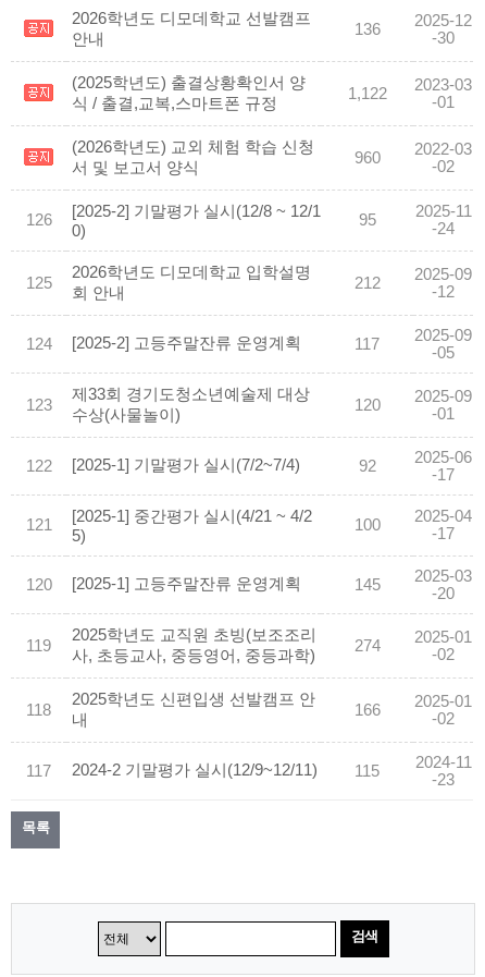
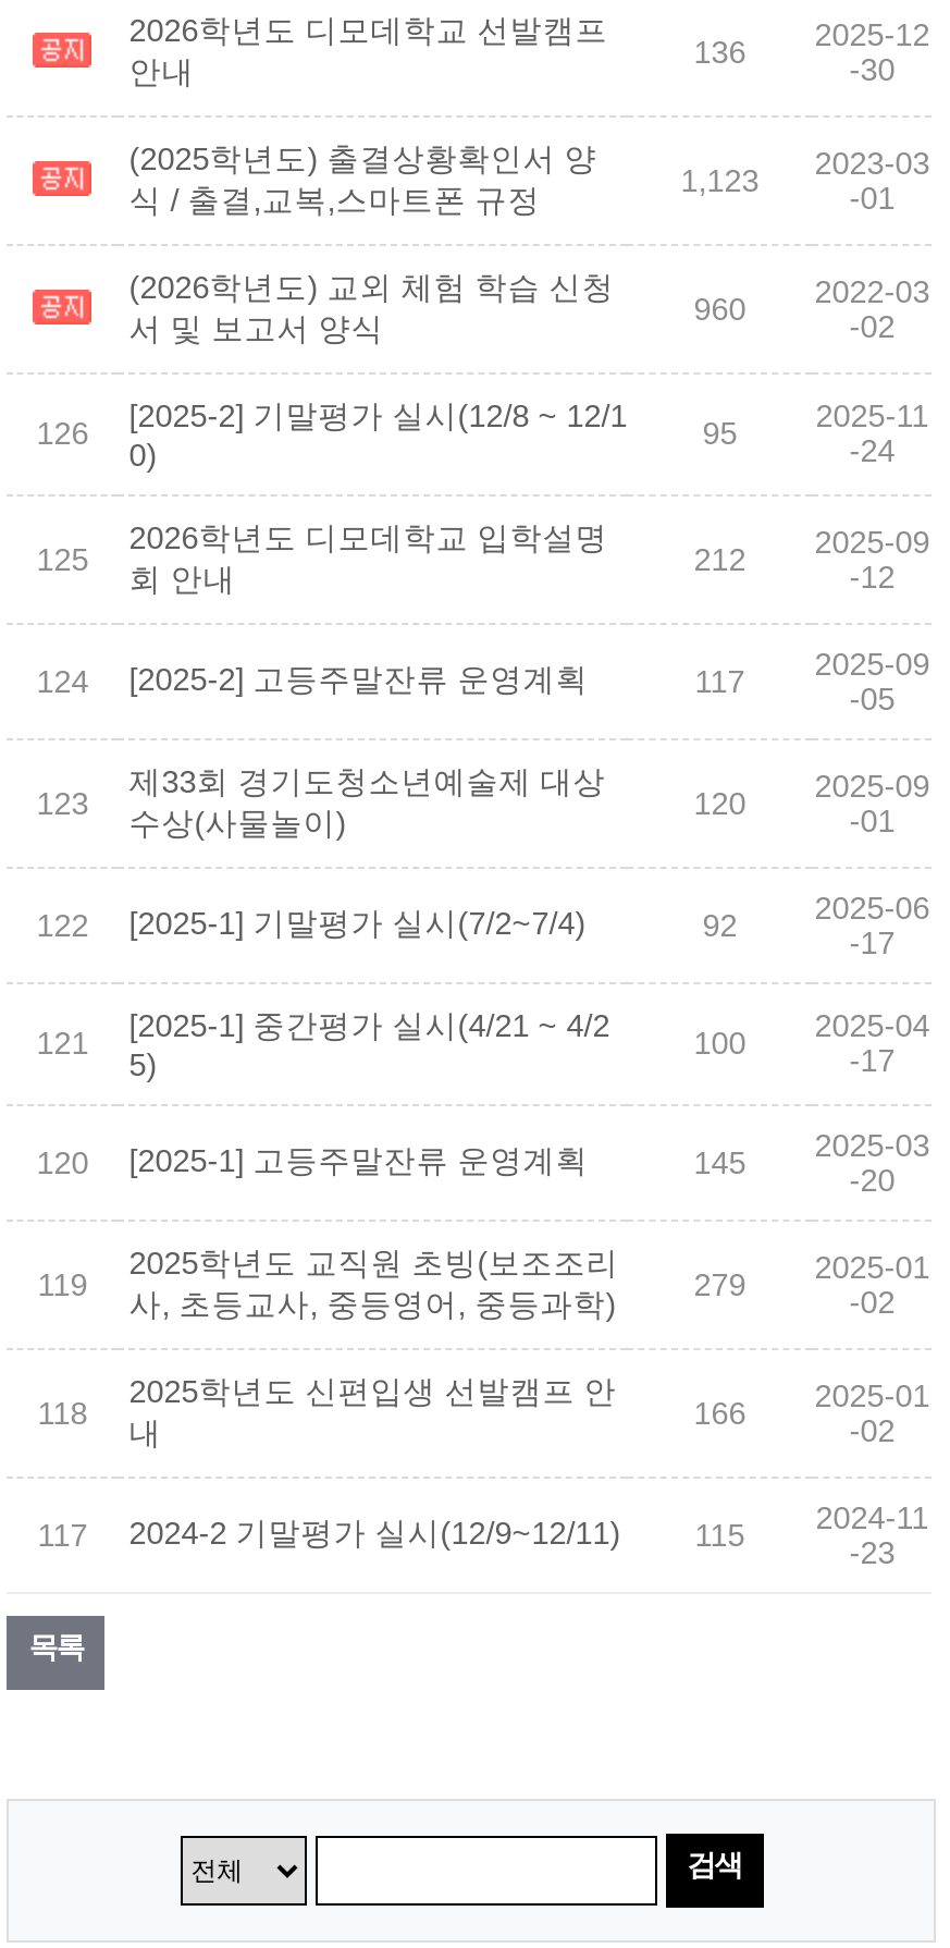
- 1,122 2023-03
+ 1,123 2023-03

- 274 2025-01
+ 279 2025-01
